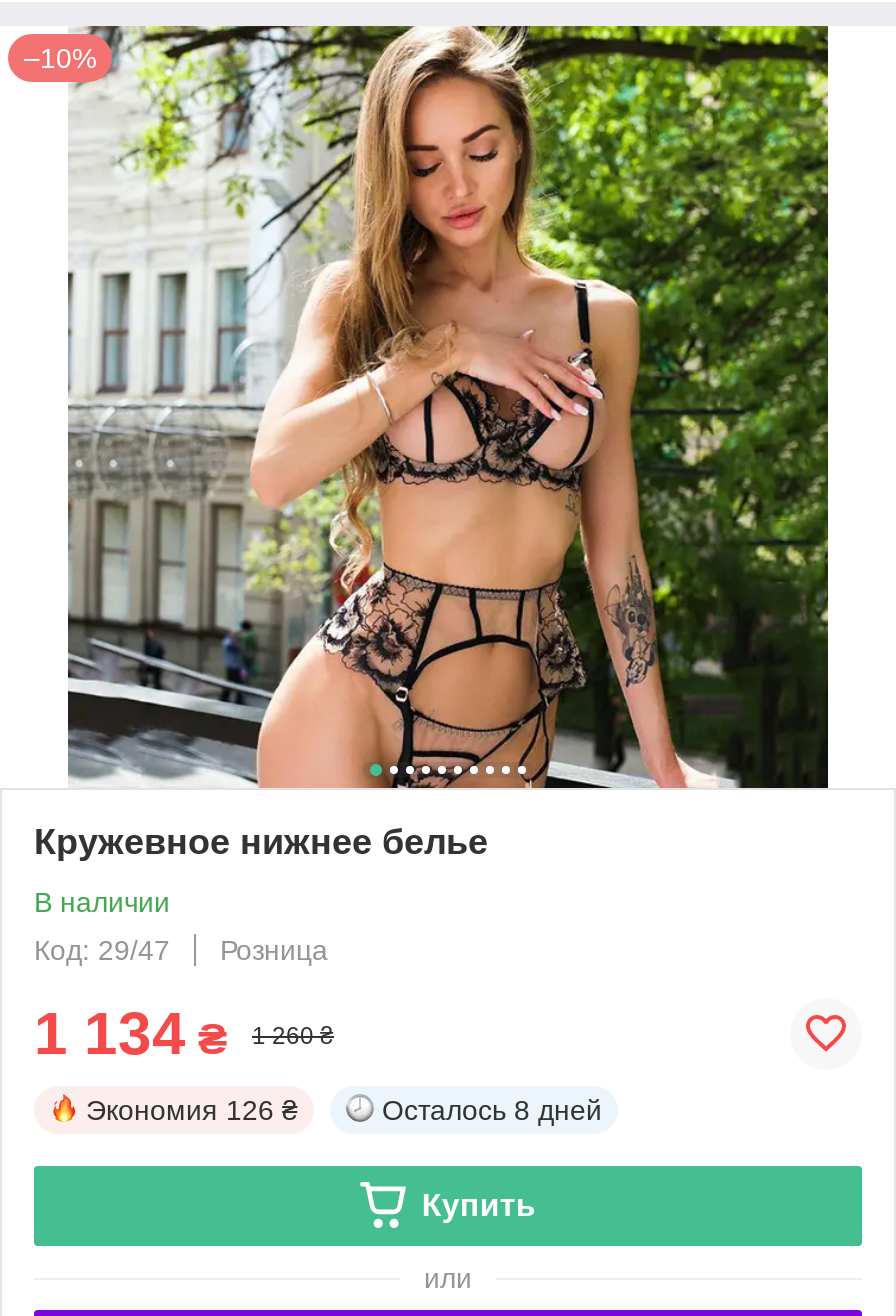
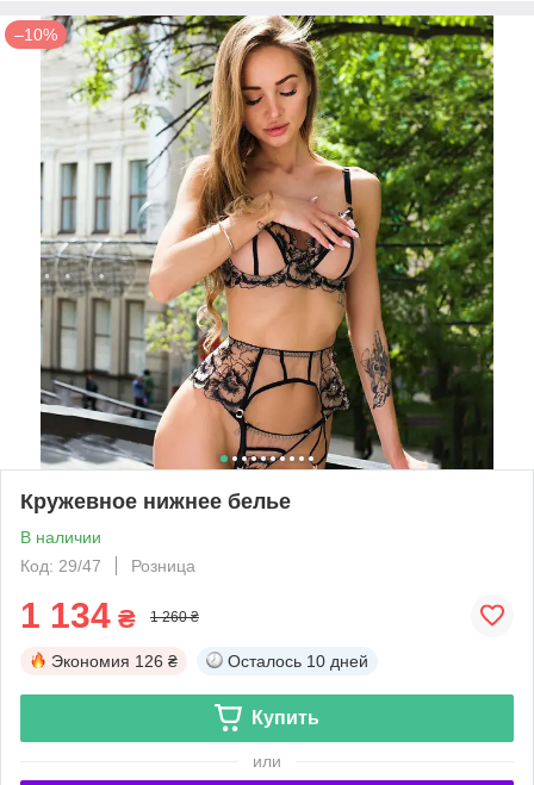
- Осталось 8 дней
+ Осталось 10 дней
